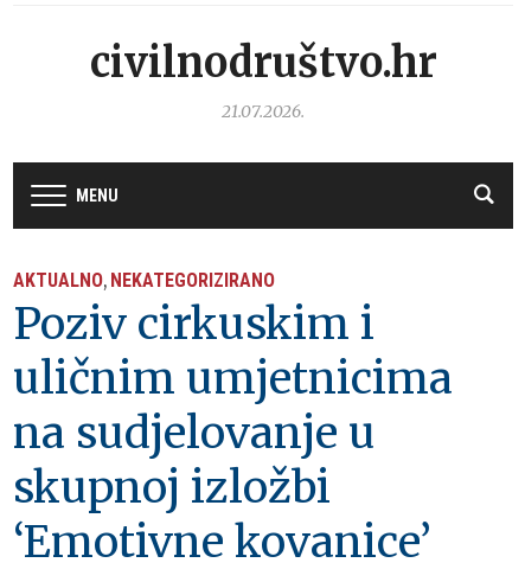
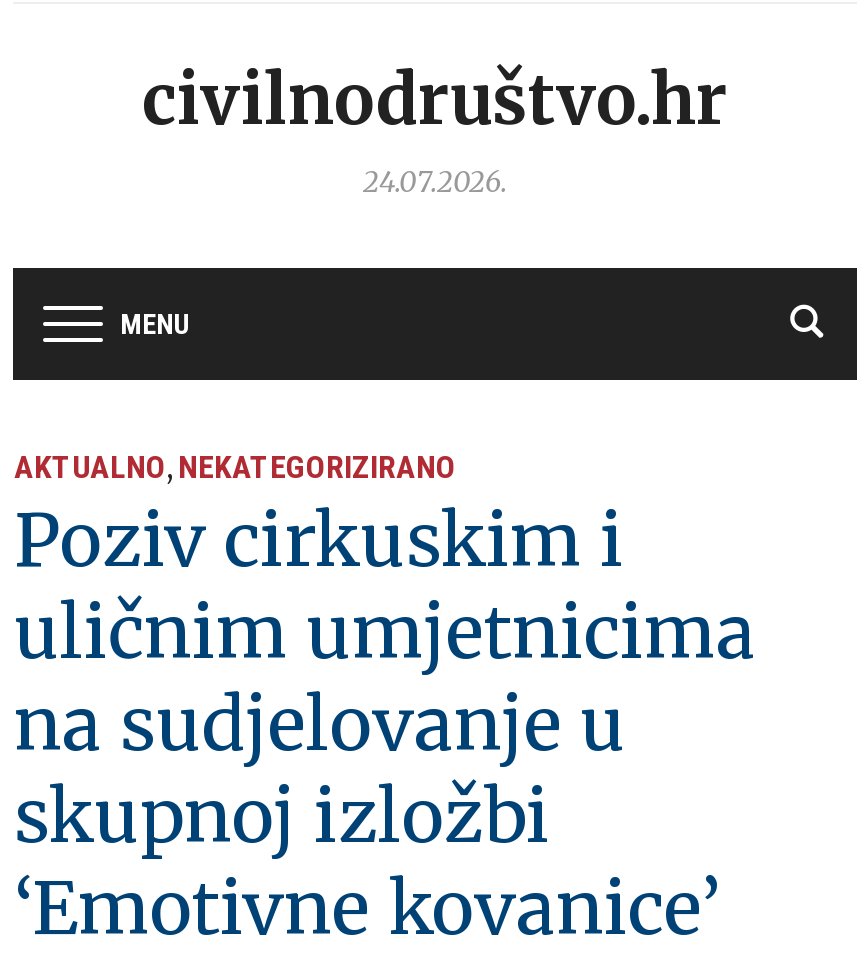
- 21.07.2026.
+ 24.07.2026.
